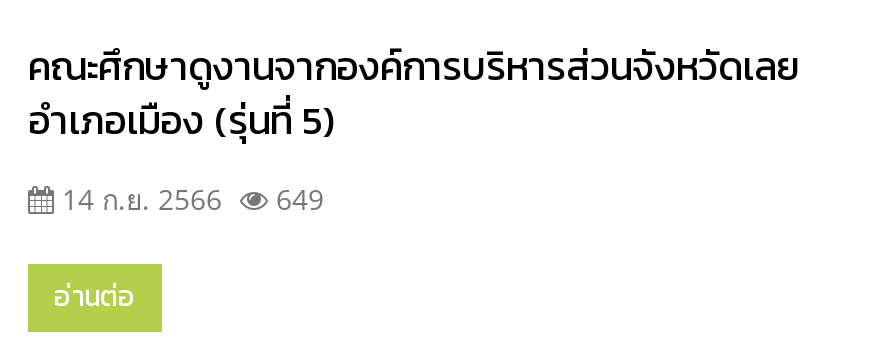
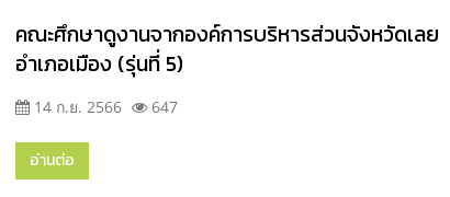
- 14 ก.ย. 2566 649
+ 14 ก.ย. 2566 647
